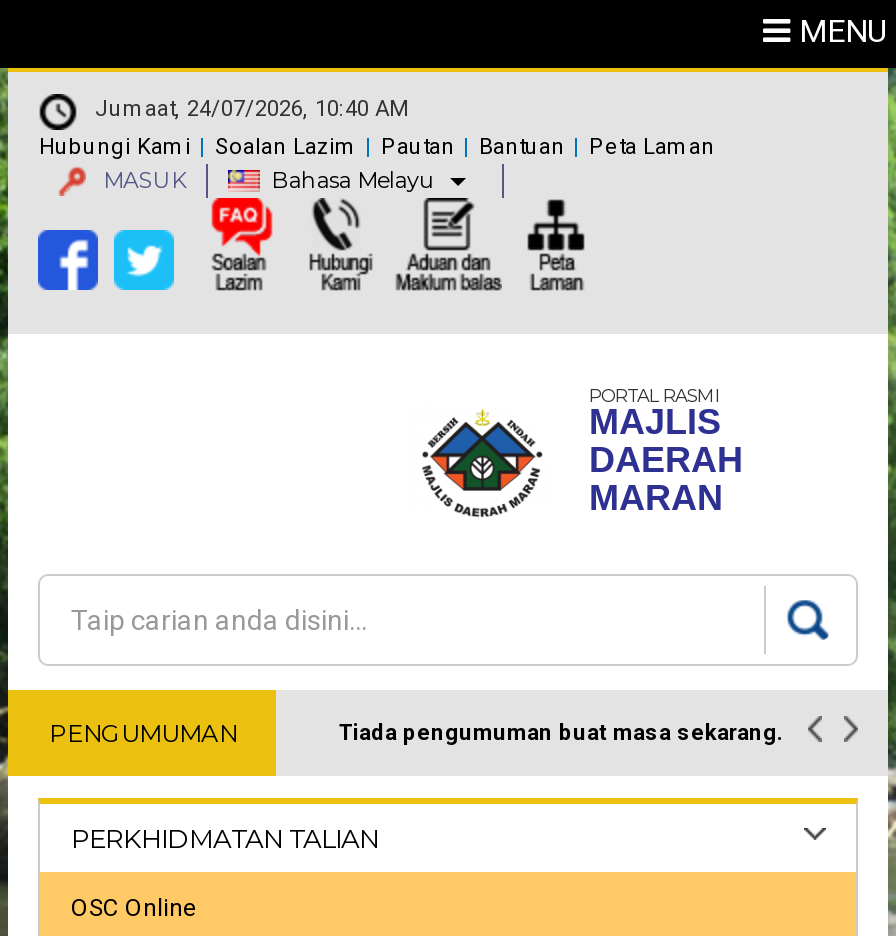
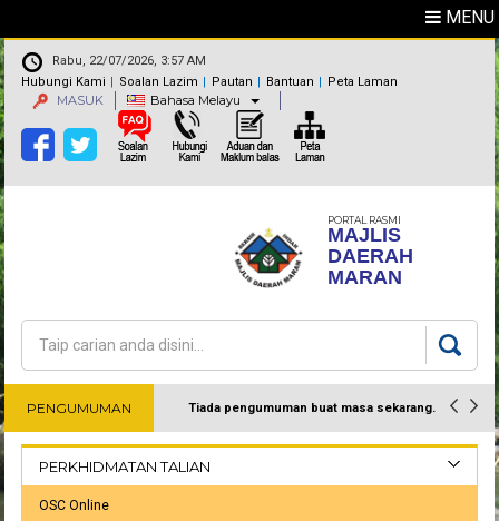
- Jumaat, 24/07/2026, 10:40 AM
+ Rabu, 22/07/2026, 3:57 AM
